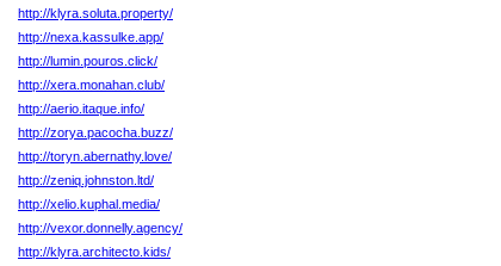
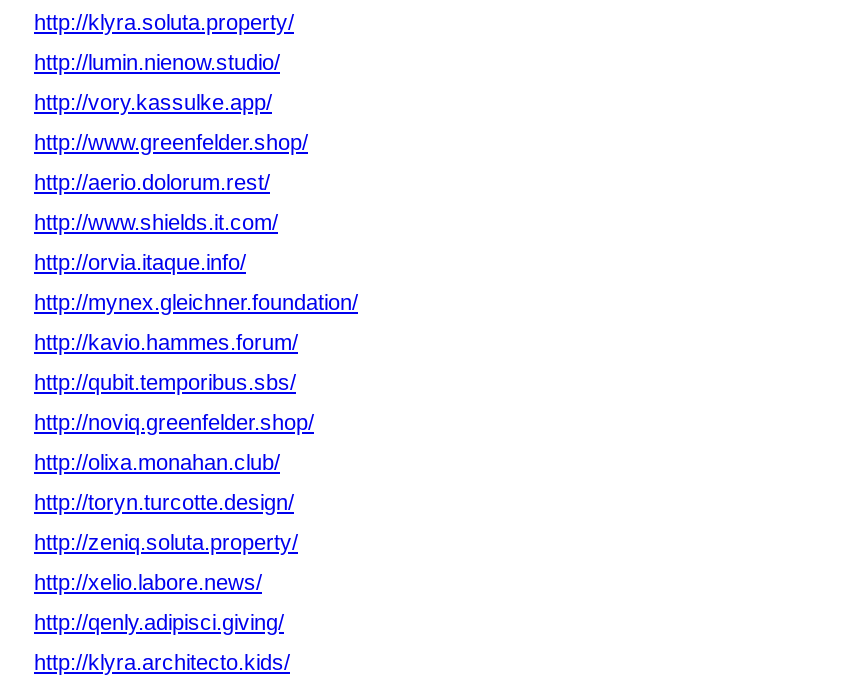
- http://nexa.kassulke.app/
- http://lumin.pouros.click/
- http://xera.monahan.club/
- http://aerio.itaque.info/
- http://zorya.pacocha.buzz/
- http://toryn.abernathy.love/
- http://zeniq.johnston.ltd/
- http://xelio.kuphal.media/
- http://vexor.donnelly.agency/
+ http://lumin.nienow.studio/
+ http://vory.kassulke.app/
+ http://www.greenfelder.shop/
+ http://aerio.dolorum.rest/
+ http://www.shields.it.com/
+ http://orvia.itaque.info/
+ http://mynex.gleichner.foundation/
+ http://kavio.hammes.forum/
+ http://qubit.temporibus.sbs/
+ http://noviq.greenfelder.shop/
+ http://olixa.monahan.club/
+ http://toryn.turcotte.design/
+ http://zeniq.soluta.property/
+ http://xelio.labore.news/
+ http://qenly.adipisci.giving/
